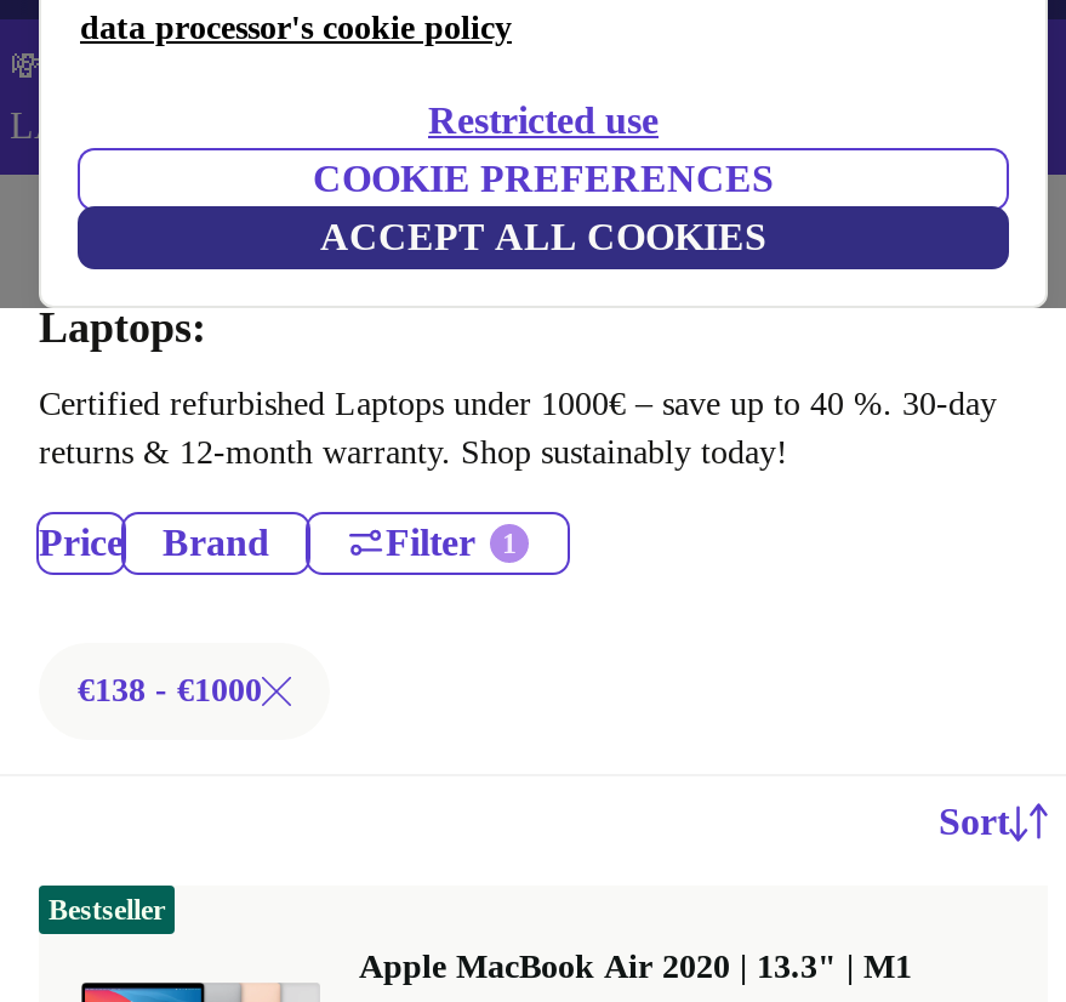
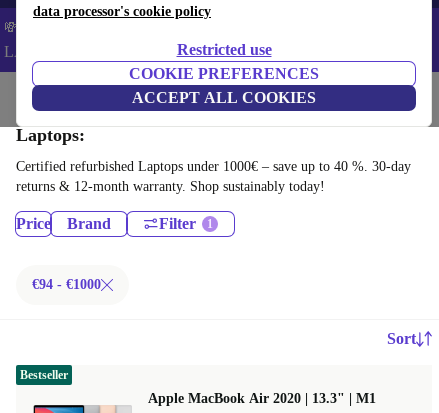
- €138 - €1000
+ €94 - €1000
